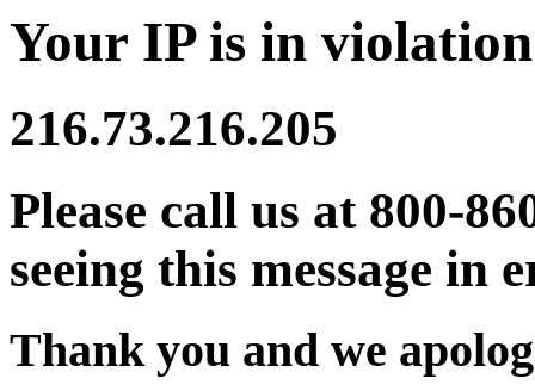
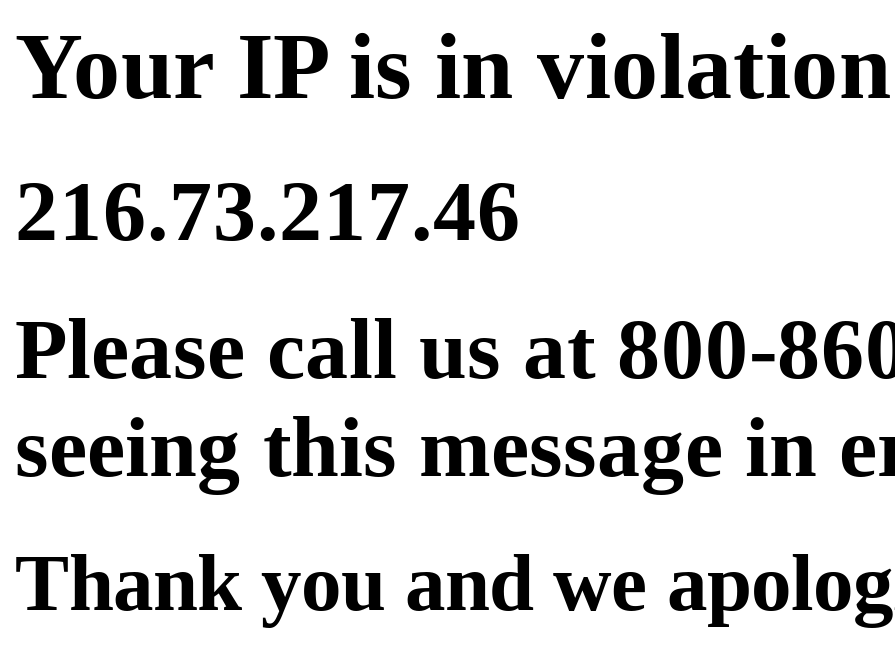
- 216.73.216.205
+ 216.73.217.46
